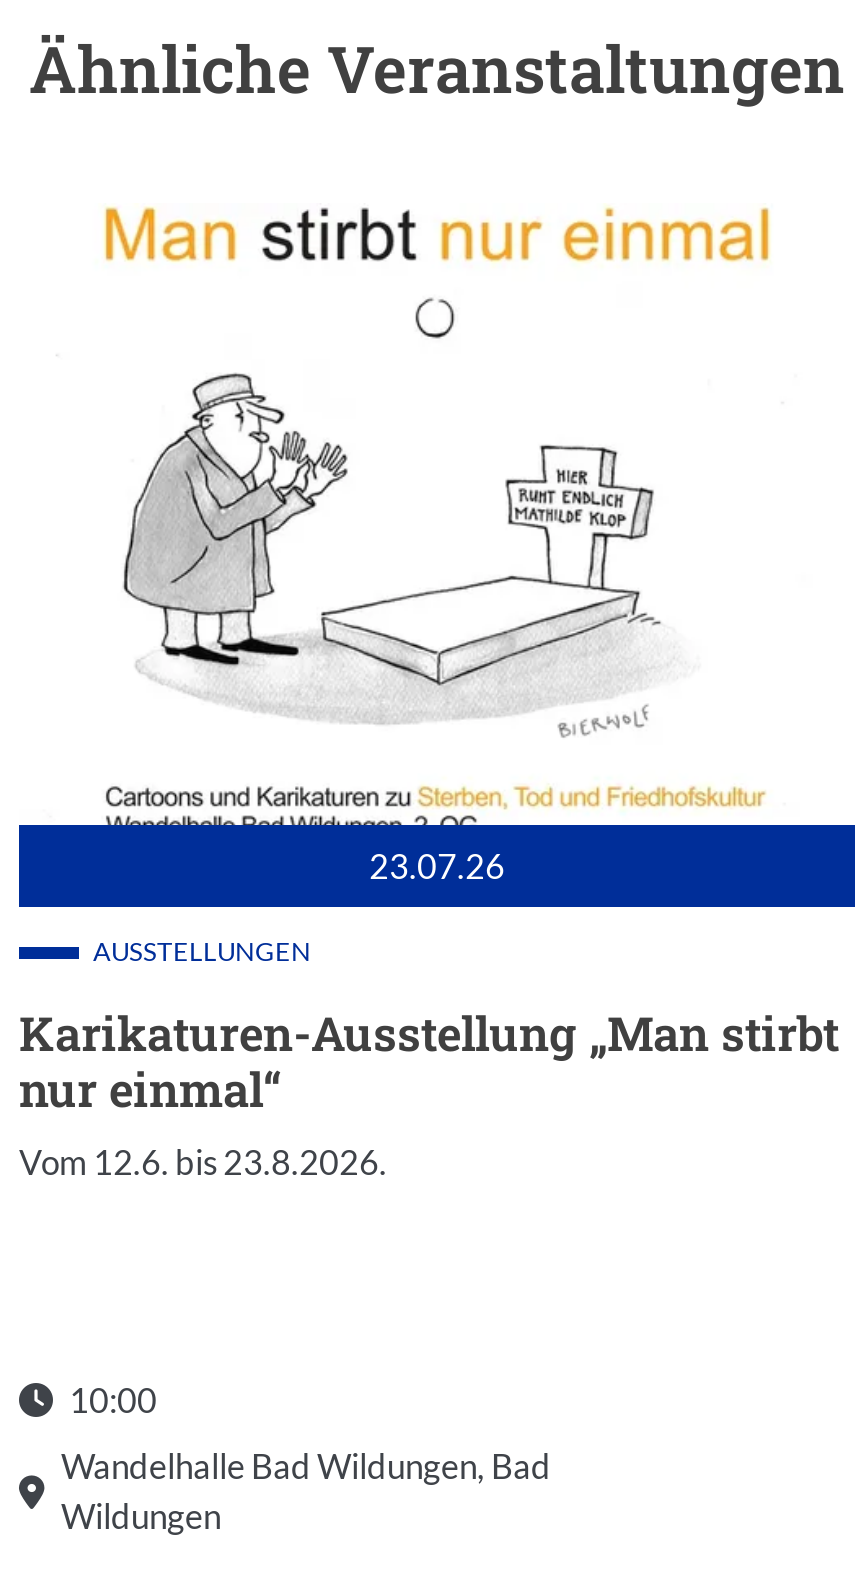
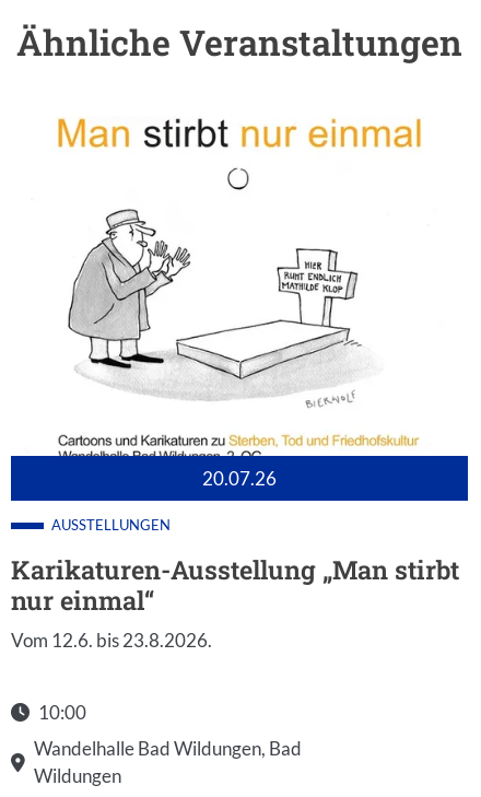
- 23.07.26
+ 20.07.26
